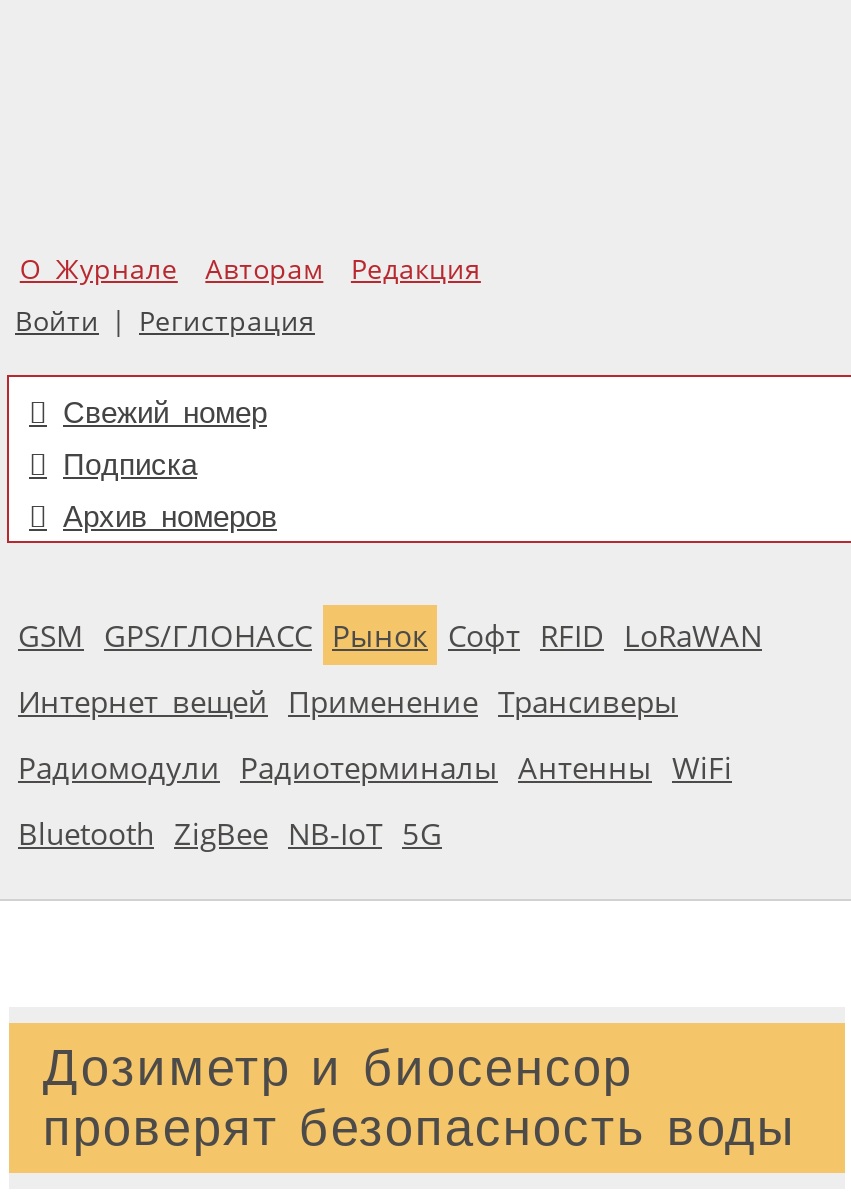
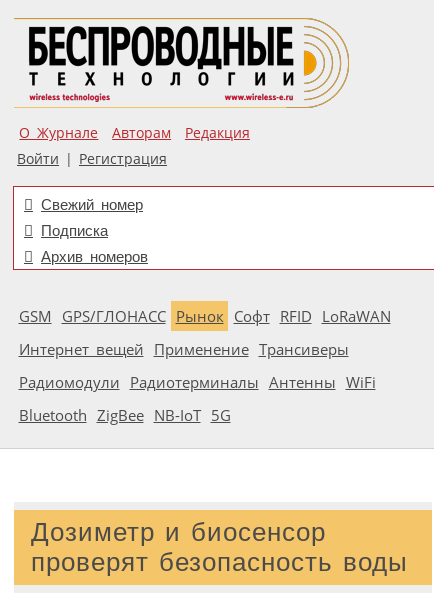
+ [image]
